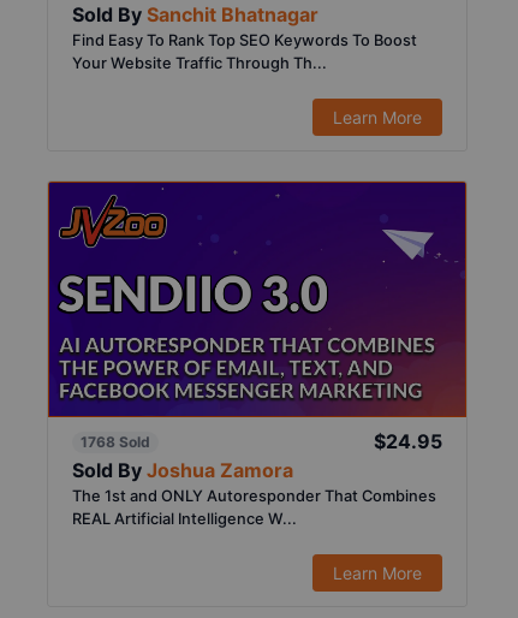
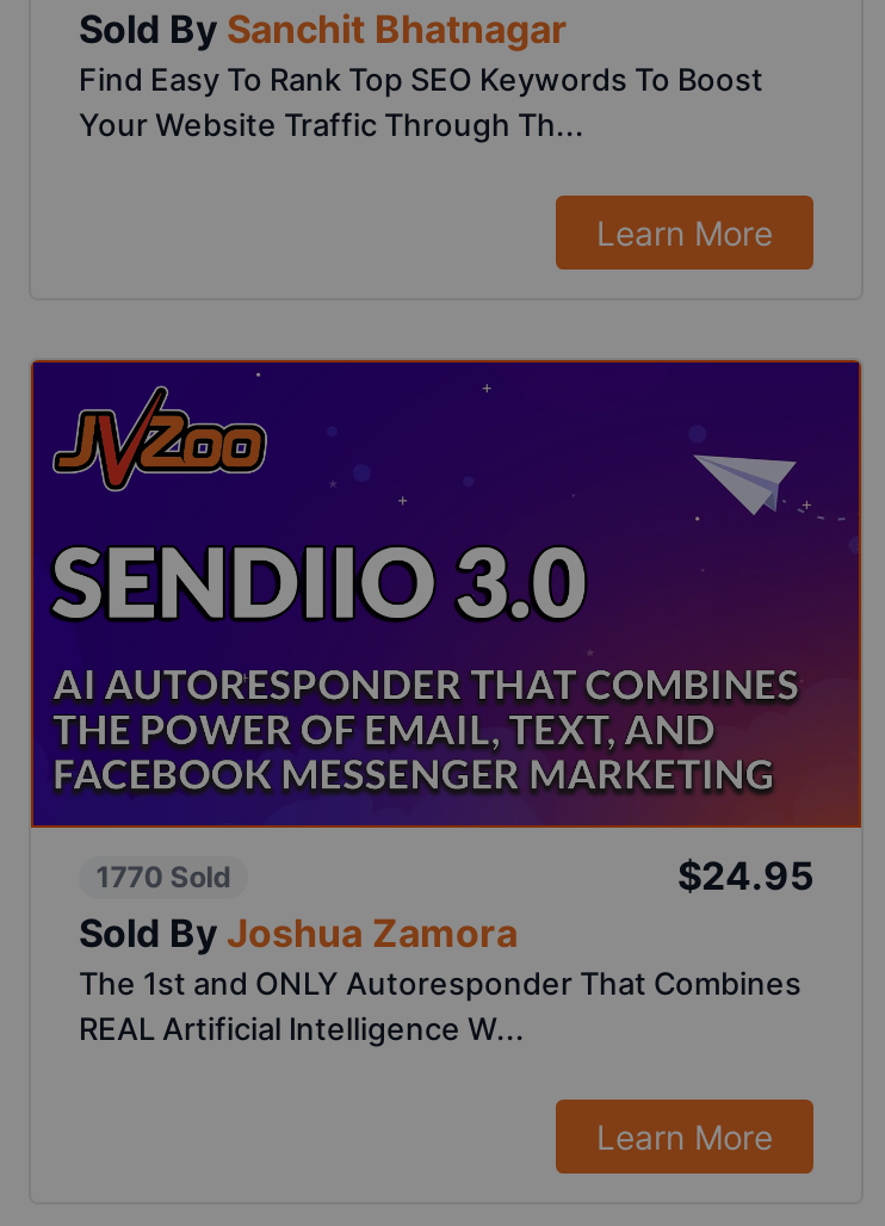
- 1768 Sold
+ 1770 Sold
